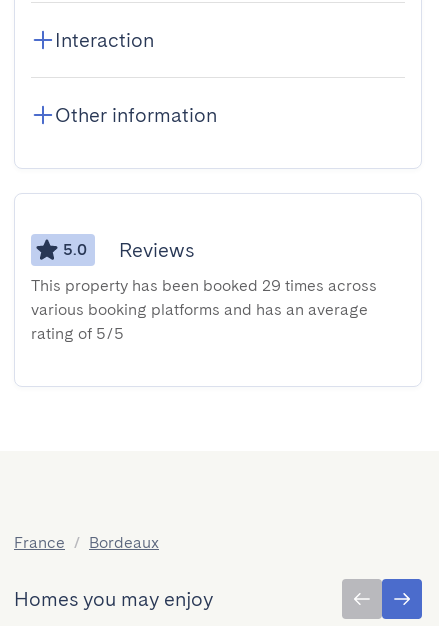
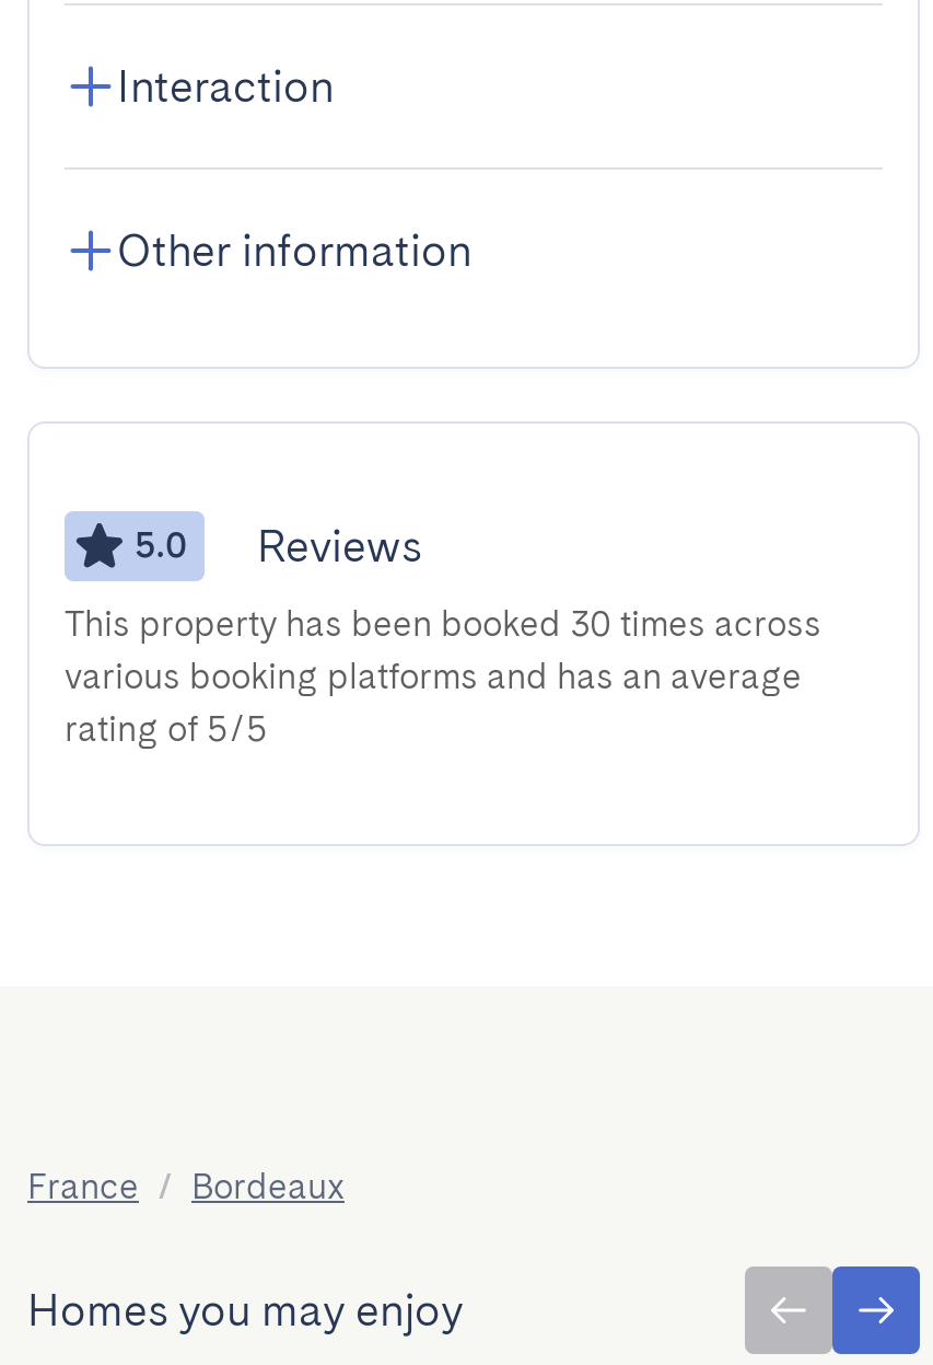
- This property has been booked 29 times across
+ This property has been booked 30 times across
